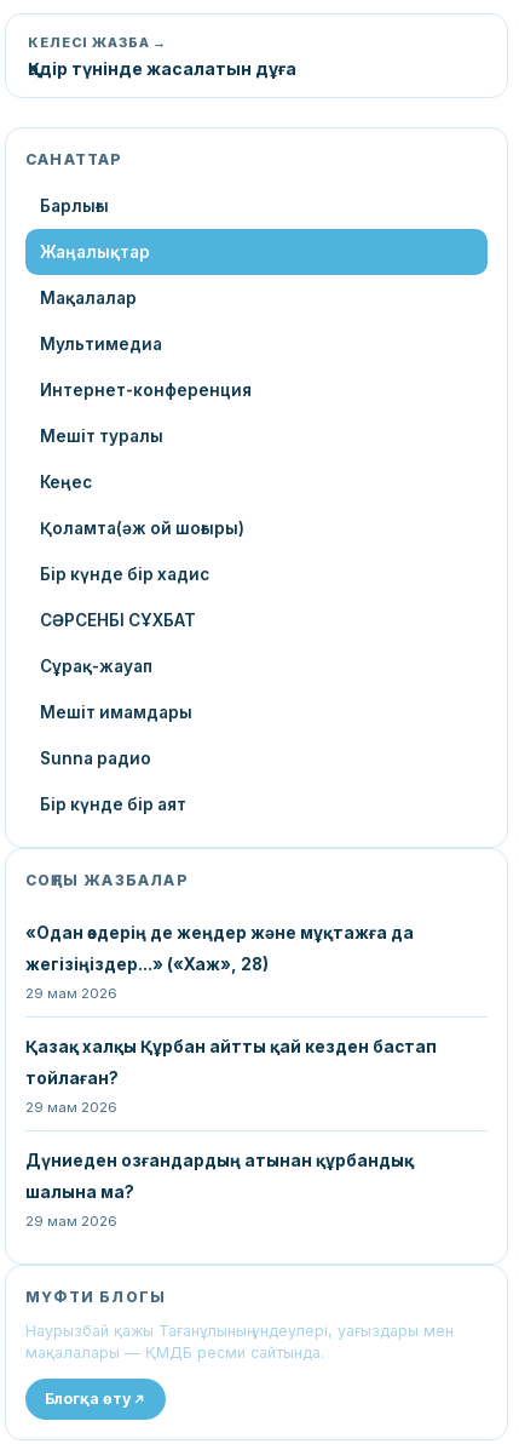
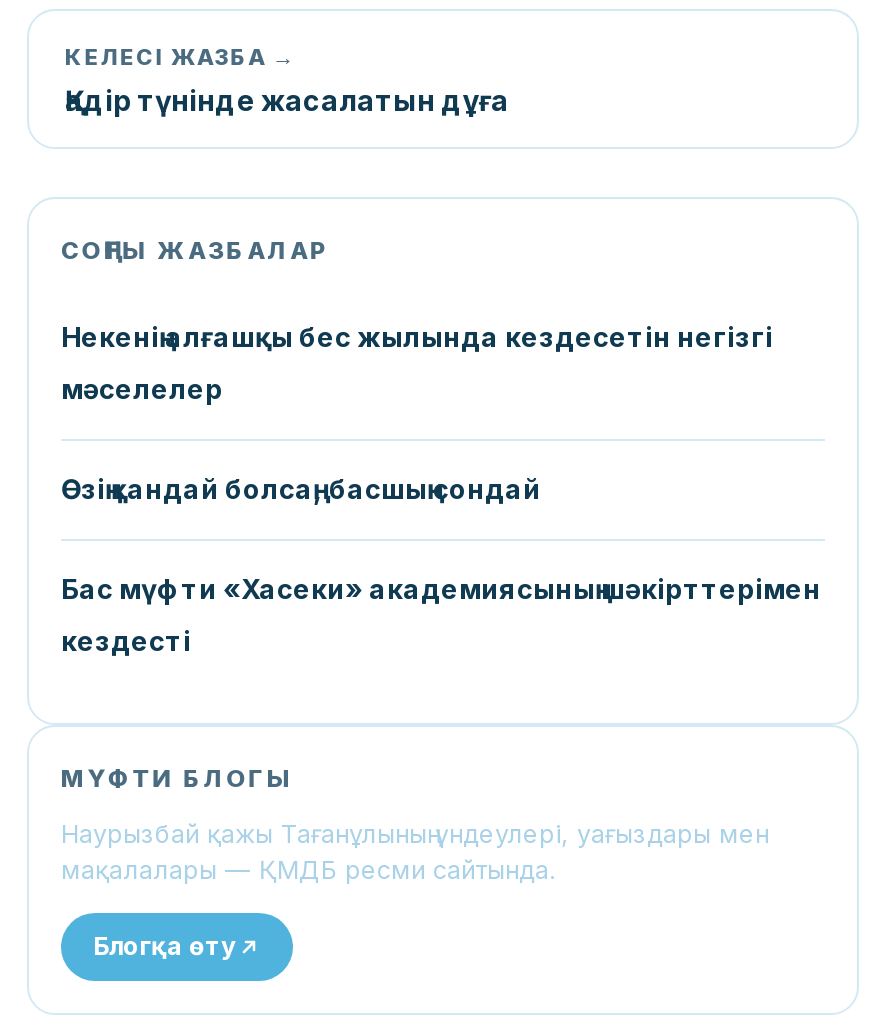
- САНАТТАР
- Барлығы
- Жаңалықтар
- Мақалалар
- Мультимедиа
- Интернет-конференция
- Мешіт туралы
- Кеңес
- Қоламта(әж ой шоғыры)
- Бір күнде бір хадис
- СӘРСЕНБІ СҰХБАТ
- Сұрақ-жауап
- Мешіт имамдары
- Sunna радио
- Бір күнде бір аят

- «Одан өздерің де жеңдер жəне мұқтажға да
- жегізіңіздер...» («Хаж», 28)
- 29 мам 2026
- Қазақ халқы Құрбан айтты қай кезден бастап
- тойлаған?
- 29 мам 2026
- Дүниеден озғандардың атынан құрбандық
- шалына ма?
- 29 мам 2026
+ Некенің алғашқы бес жылында кездесетін негізгі
+ мәселелер
+ Өзің қандай болсаң, басшың сондай
+ Бас мүфти «Хасеки» академиясының шәкірттерімен
+ кездесті
